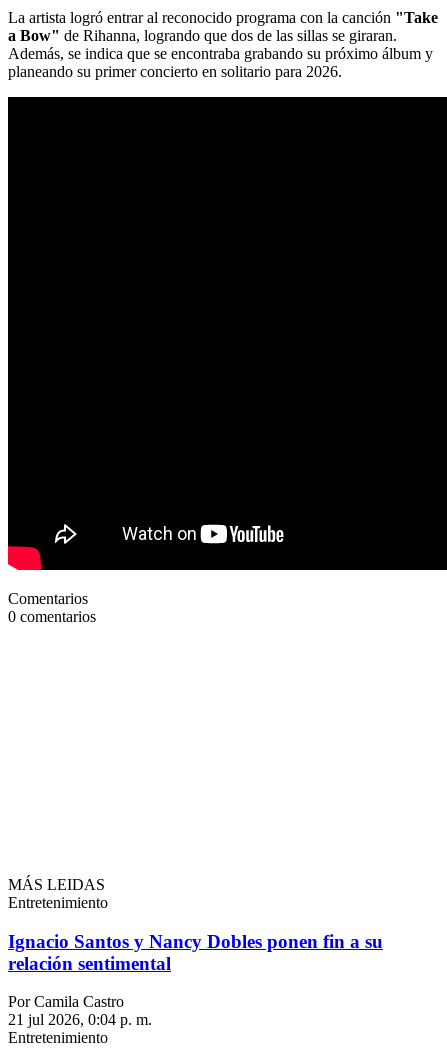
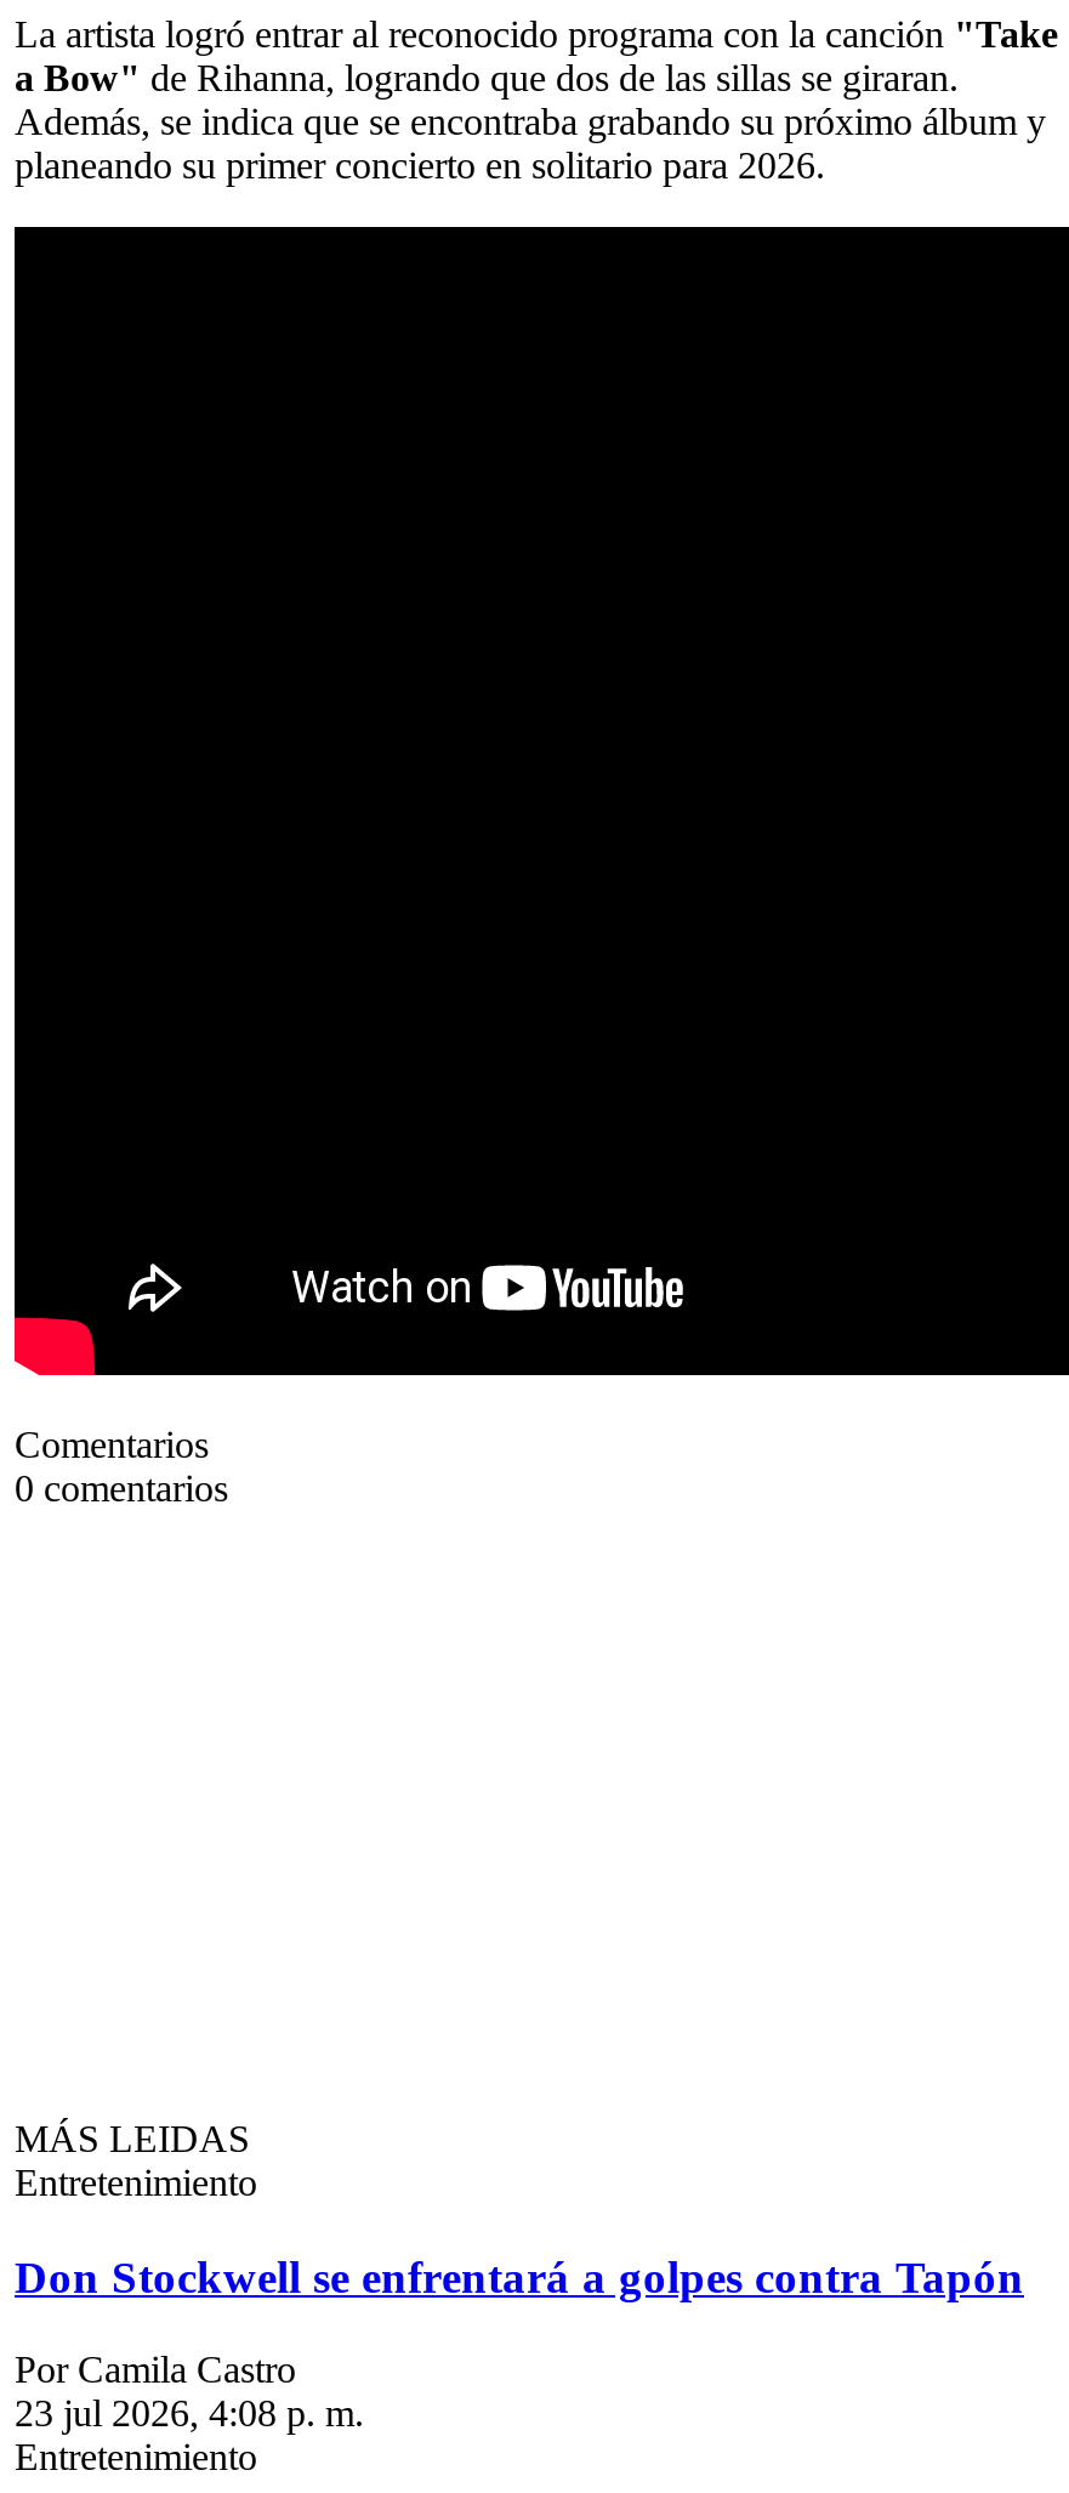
- Ignacio Santos y Nancy Dobles ponen fin a su
- relación sentimental
+ Don Stockwell se enfrentará a golpes contra Tapón

- 21 jul 2026, 0:04 p. m.
+ 23 jul 2026, 4:08 p. m.
